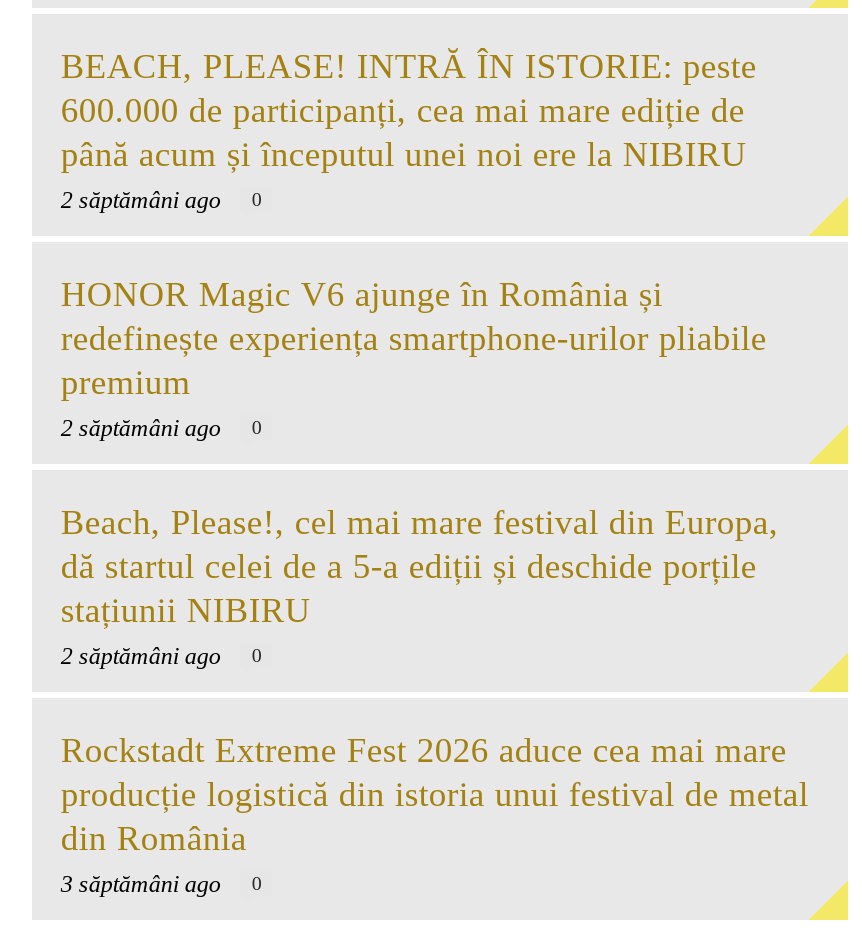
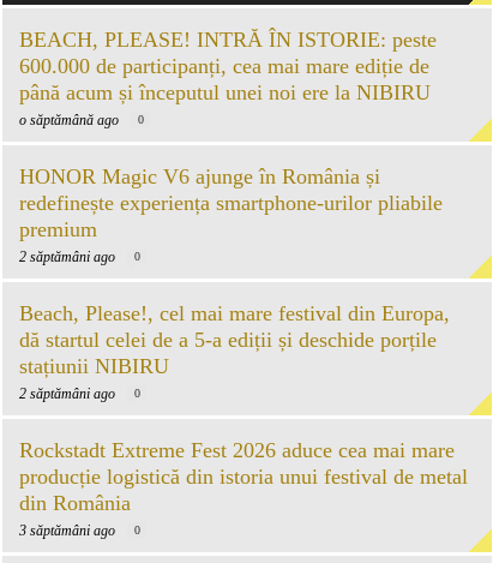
- 2 săptămâni ago
+ o săptămână ago
